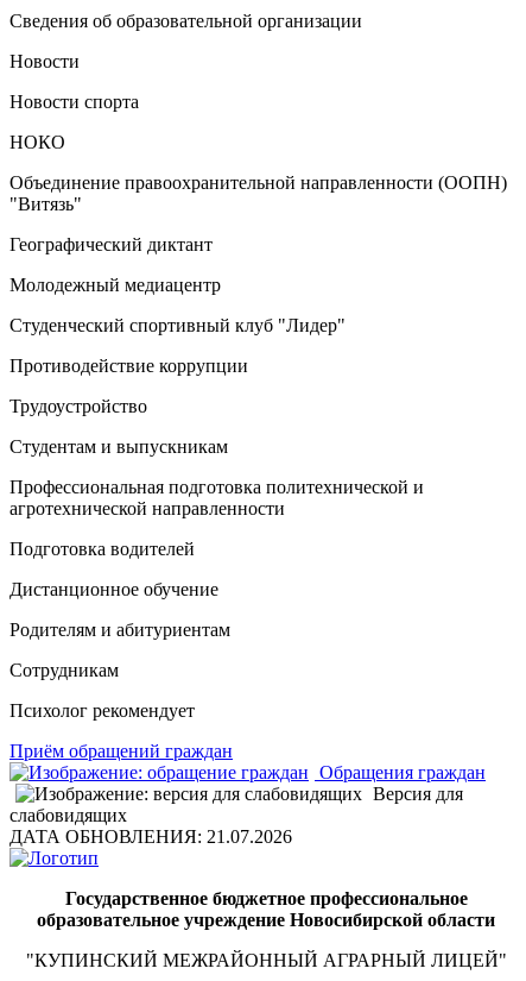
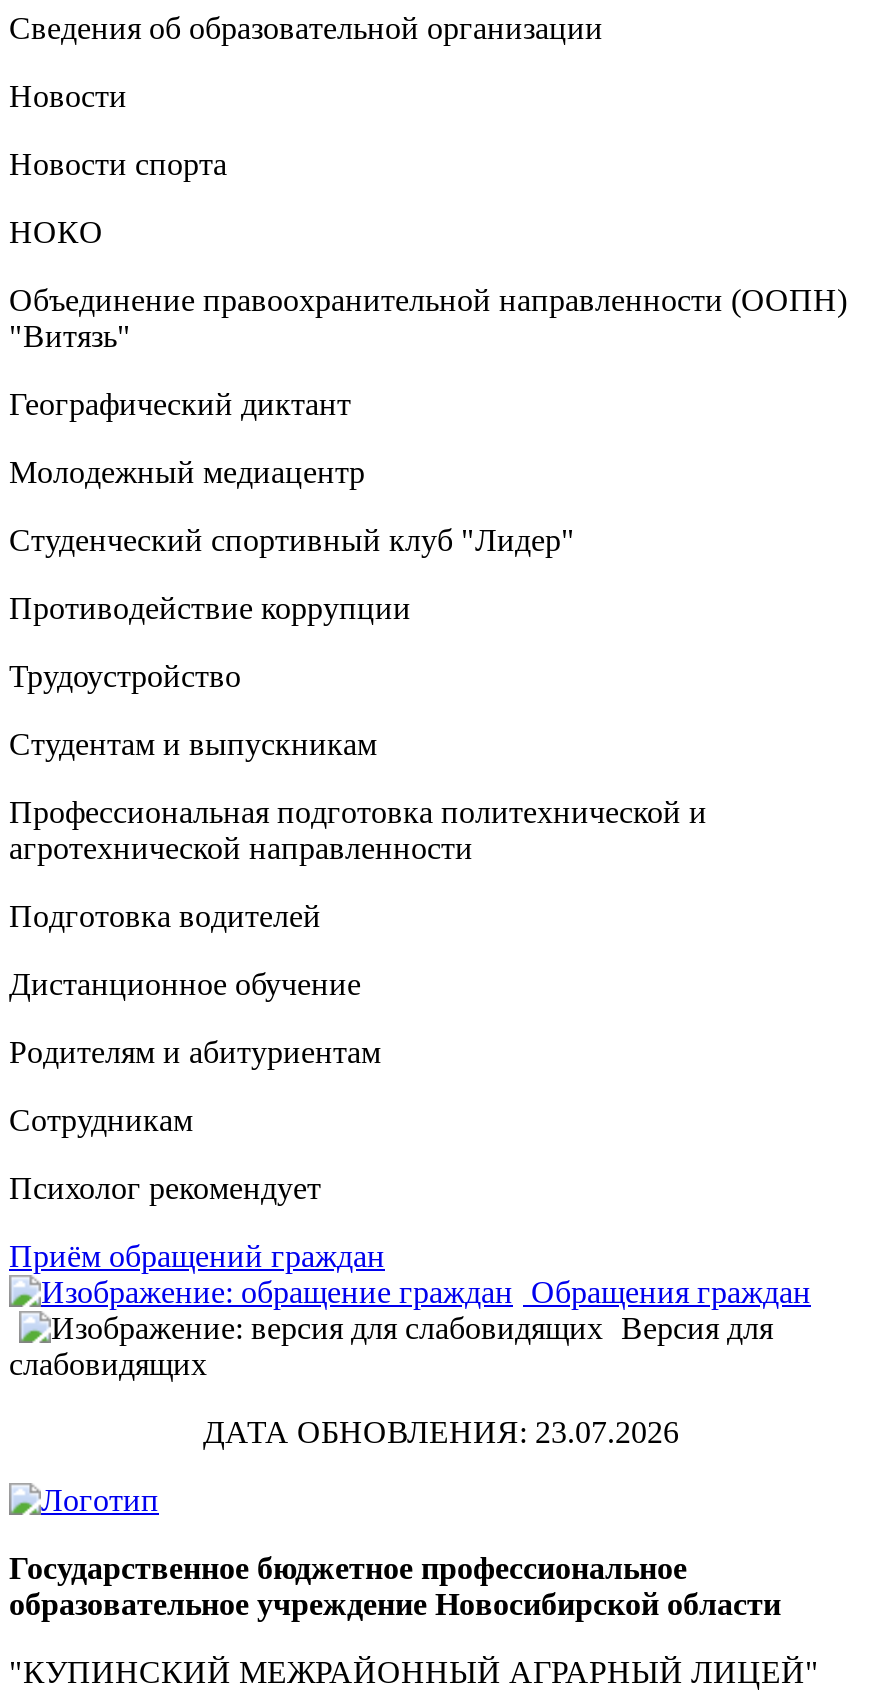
- ДАТА ОБНОВЛЕНИЯ: 21.07.2026
+ ДАТА ОБНОВЛЕНИЯ: 23.07.2026
